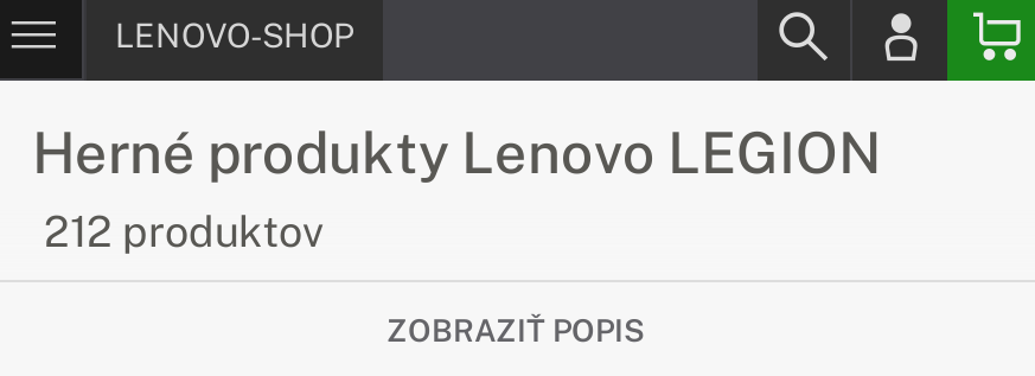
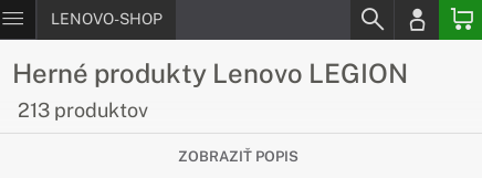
- 212 produktov
+ 213 produktov
